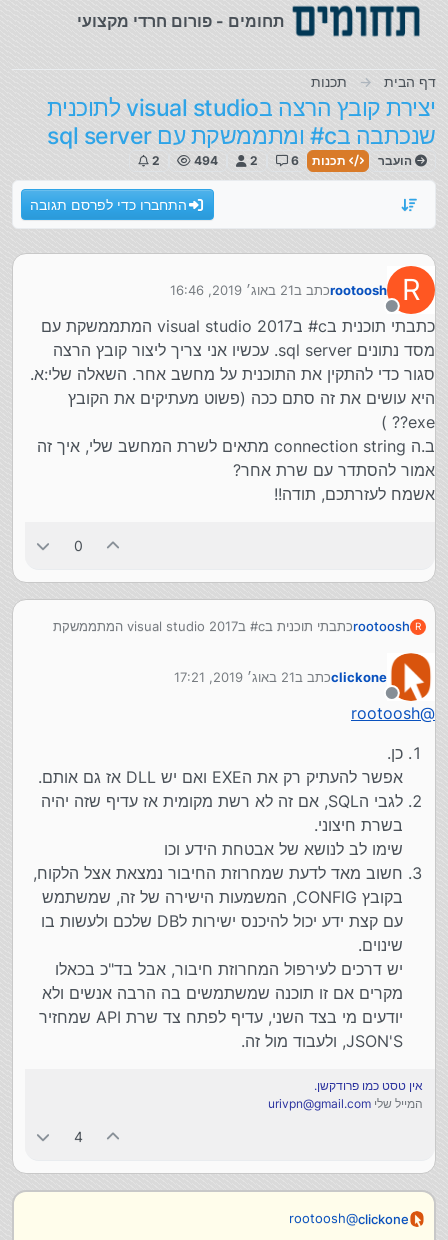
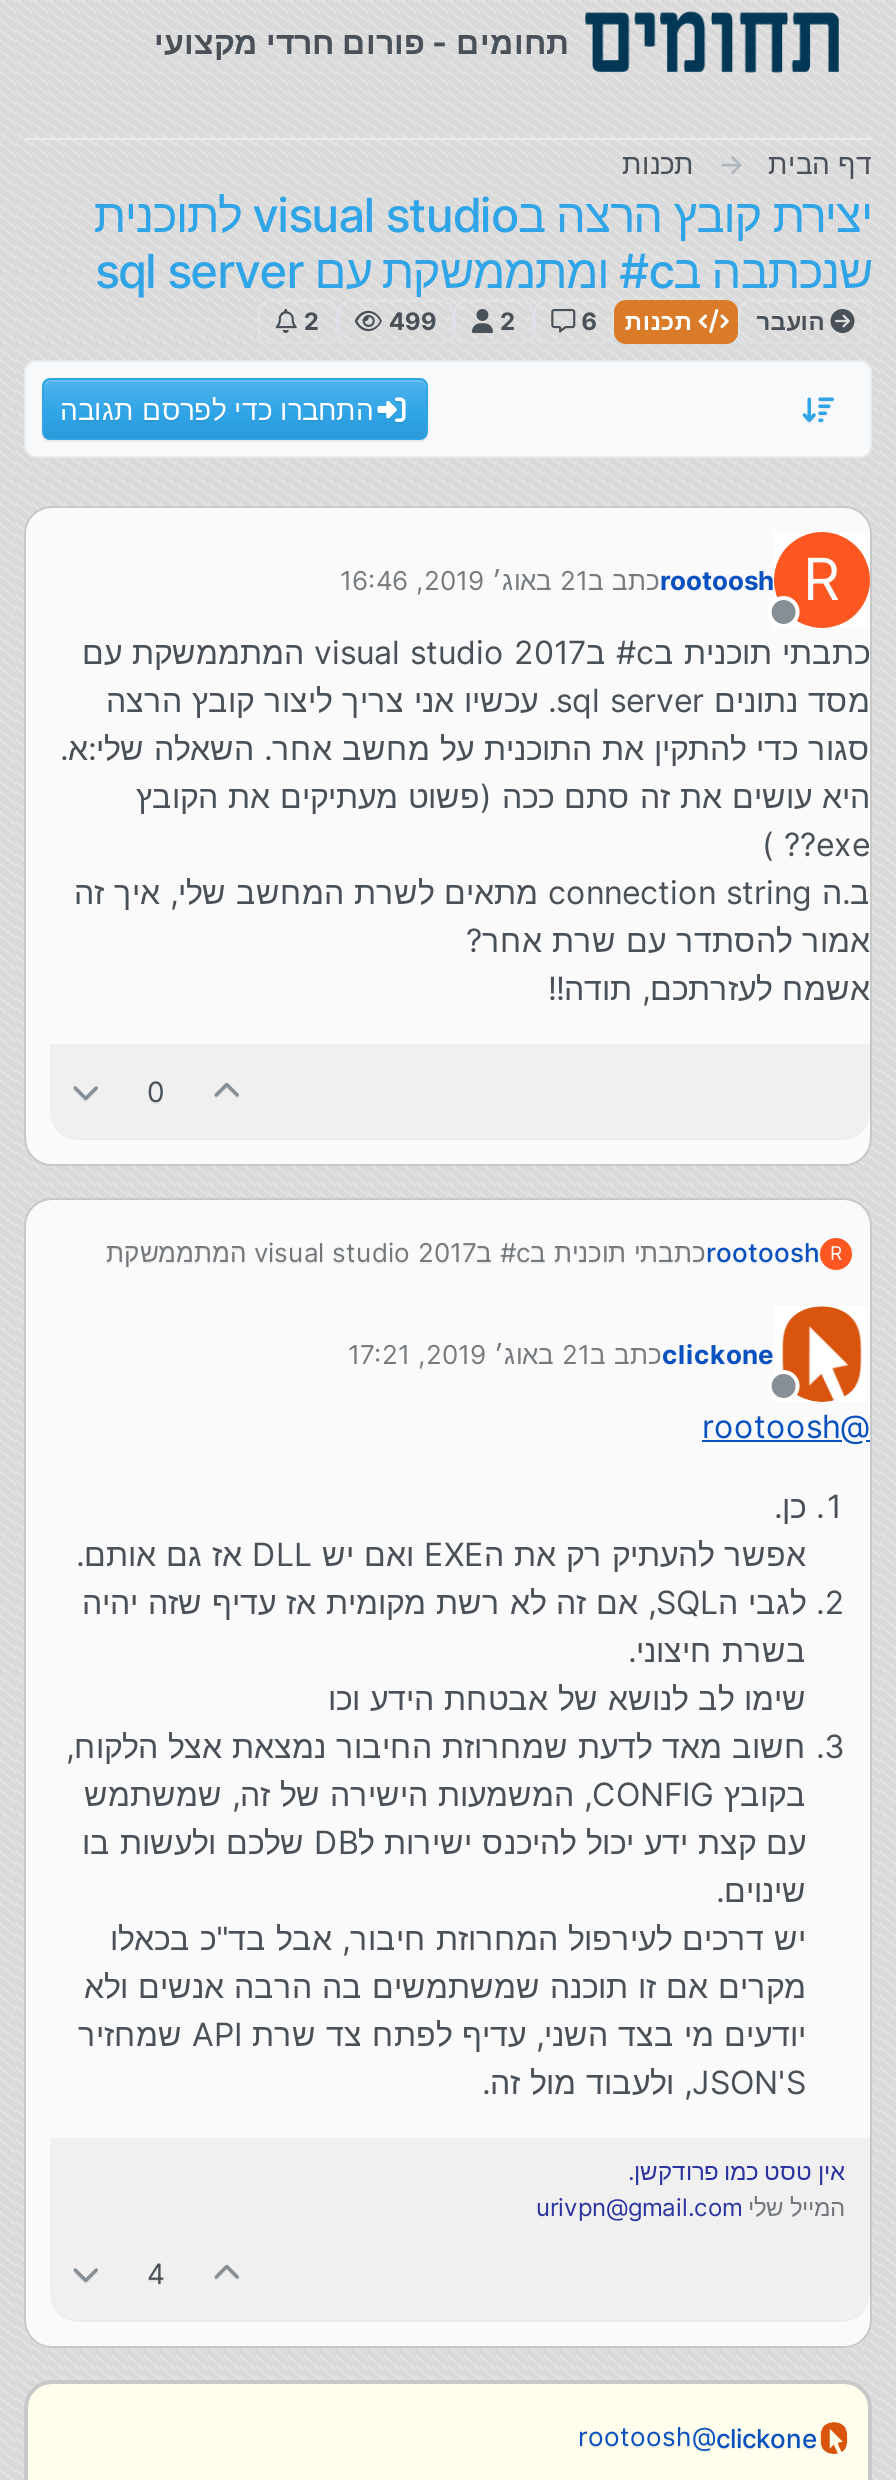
- 494
+ 499
